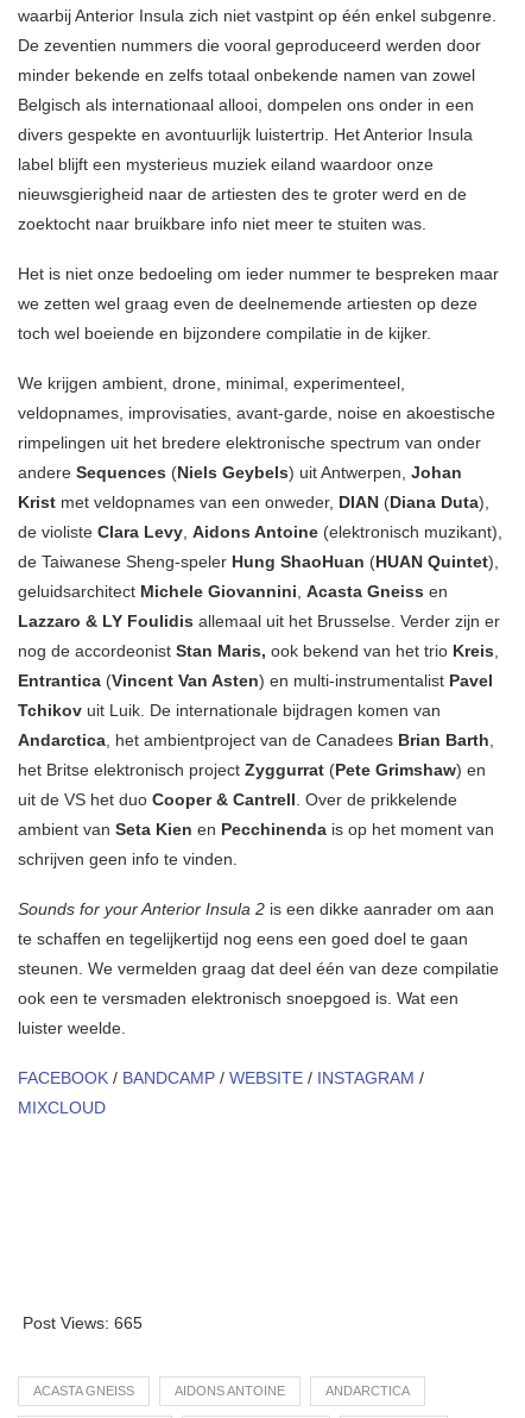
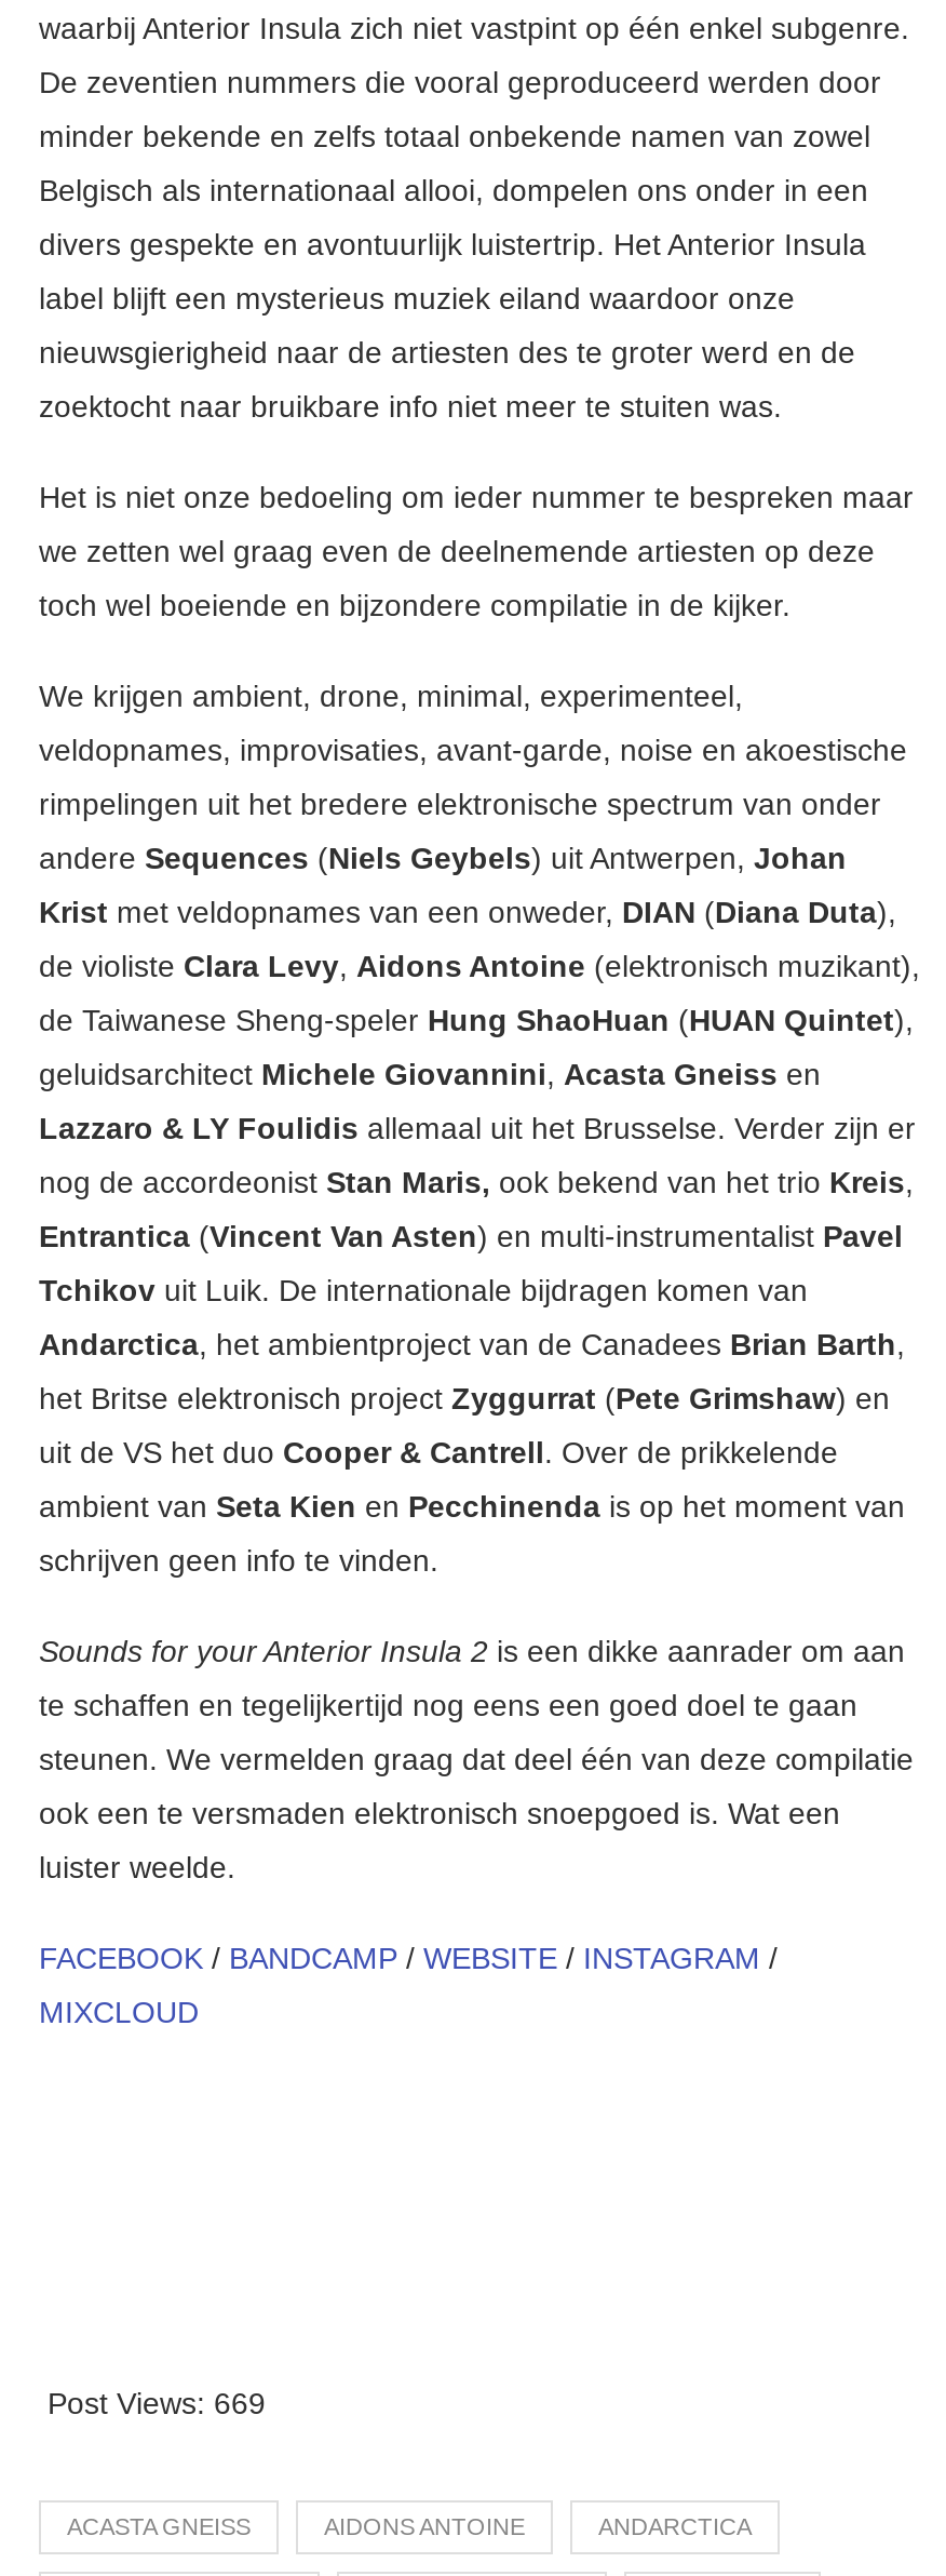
- Post Views: 665
+ Post Views: 669
